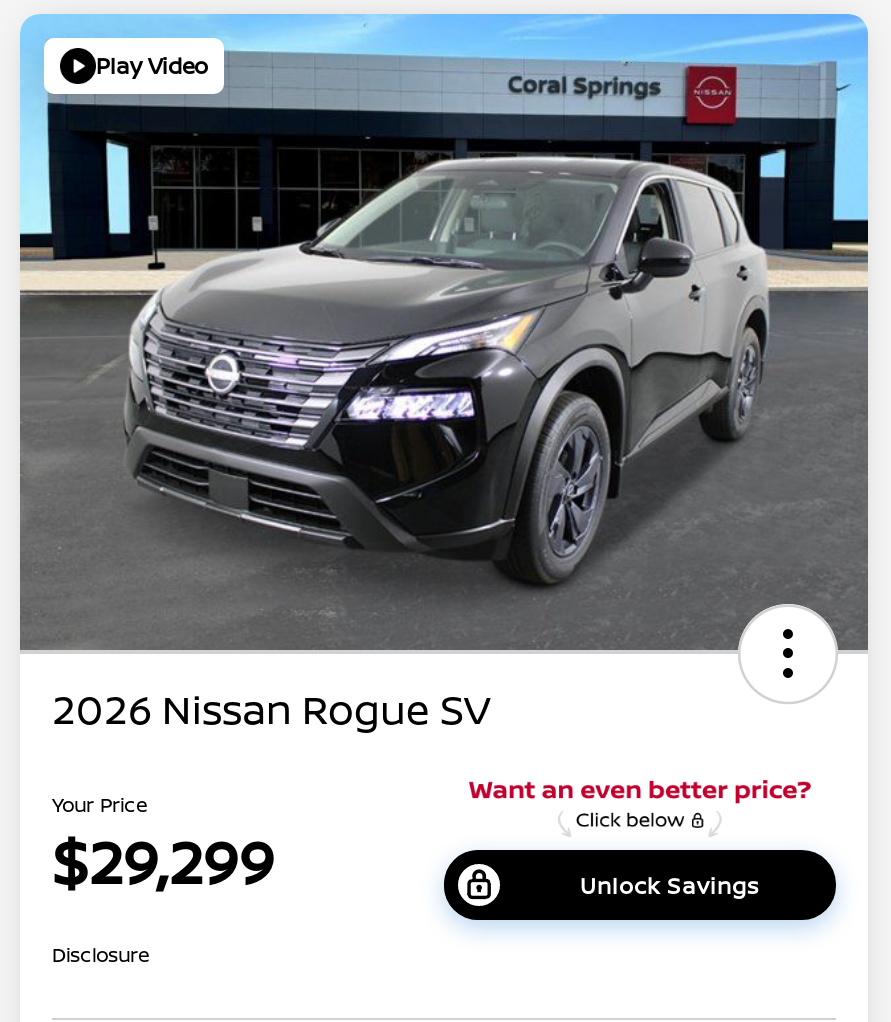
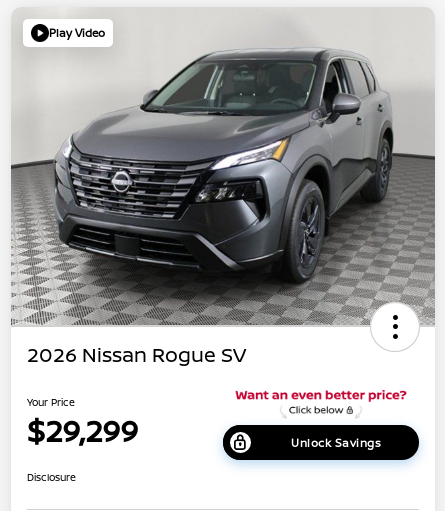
- [image]
+ [image]
